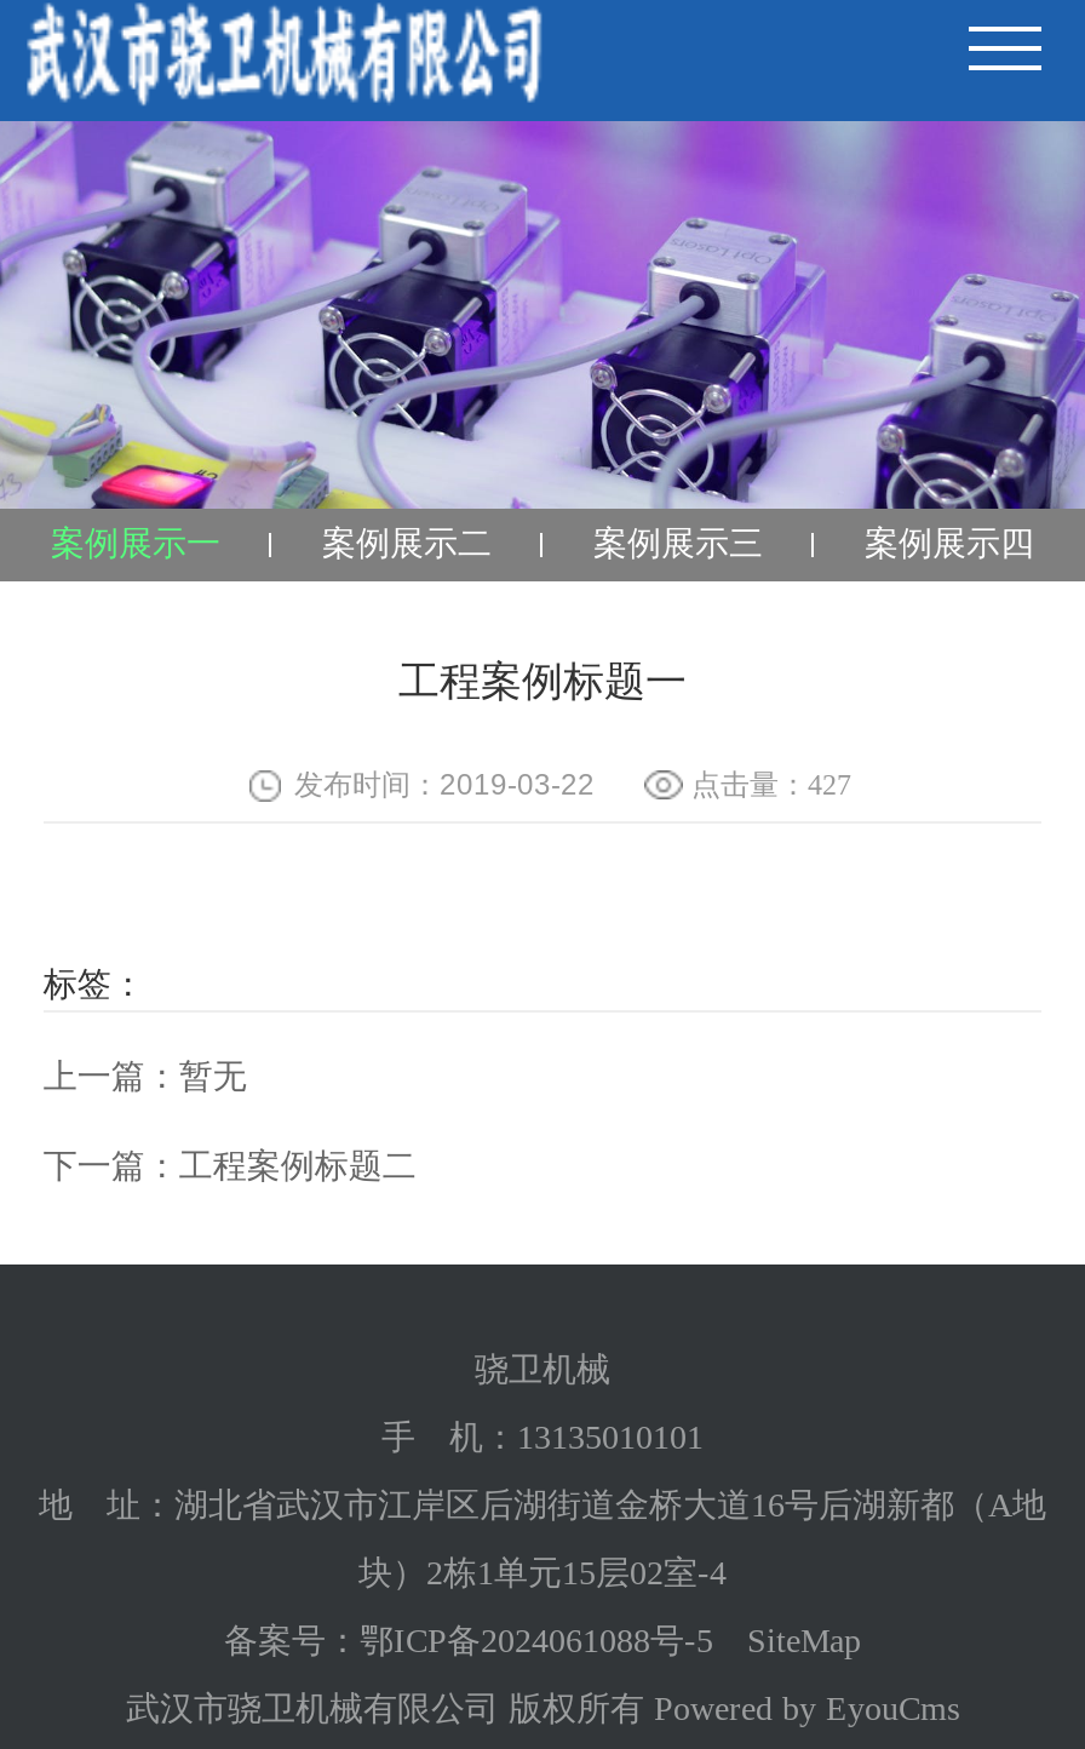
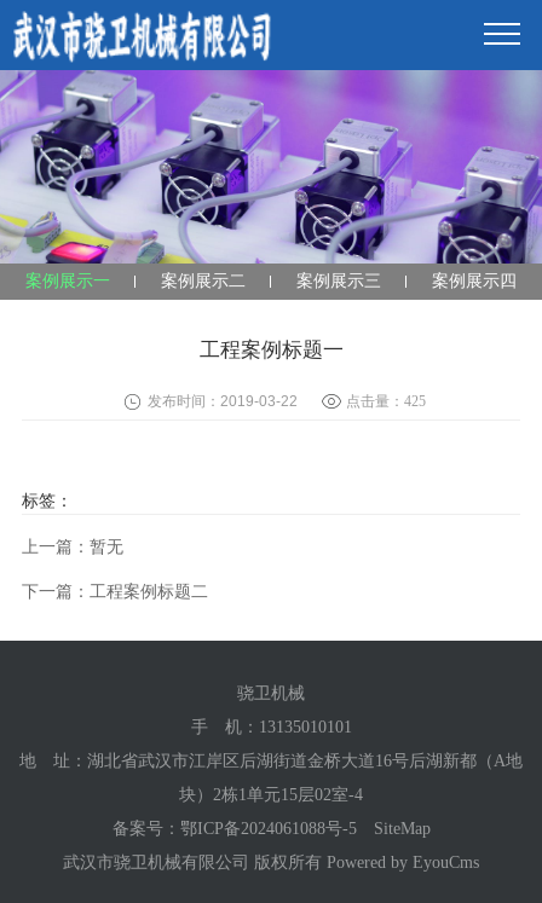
- 点击量：427
+ 点击量：425
